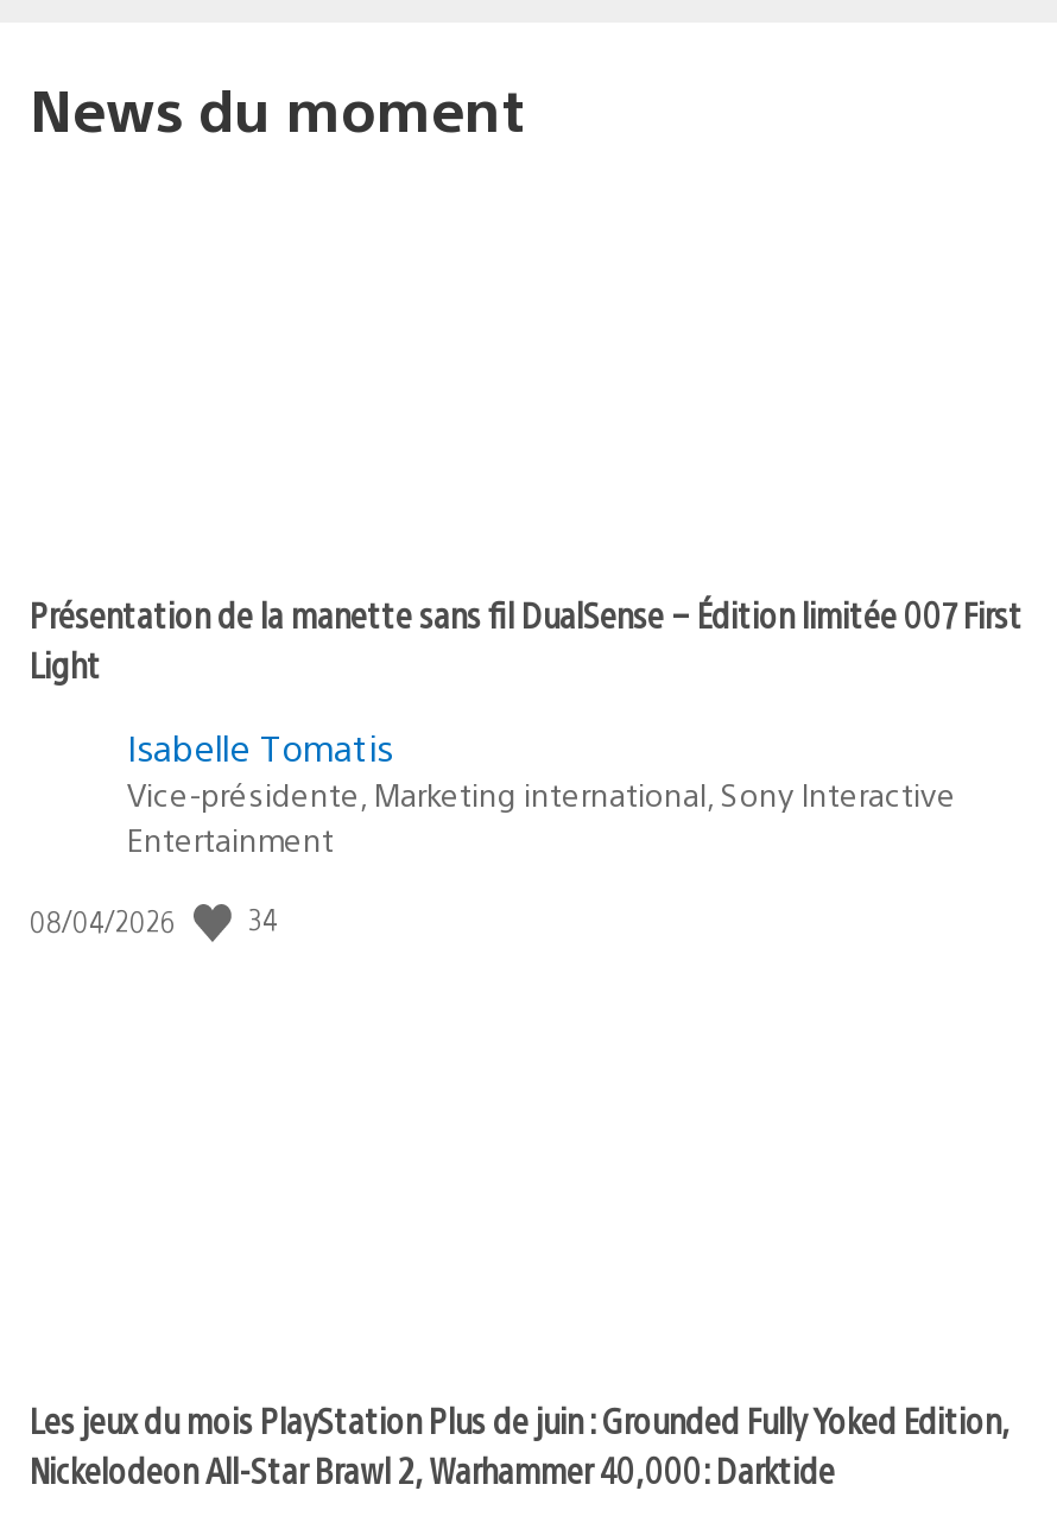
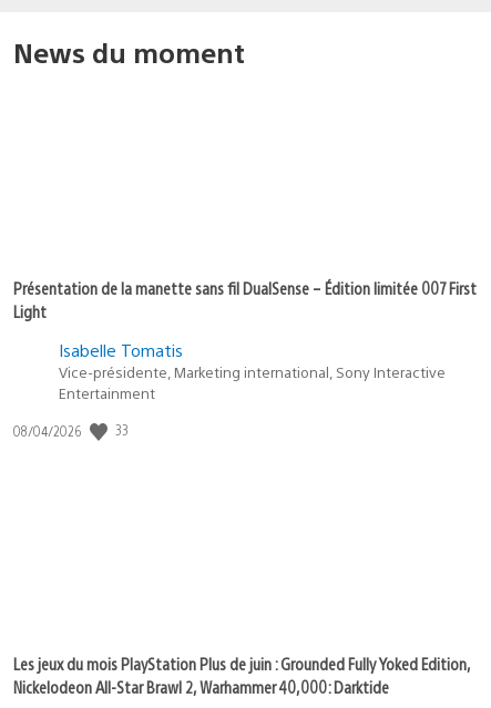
- 34
+ 33
